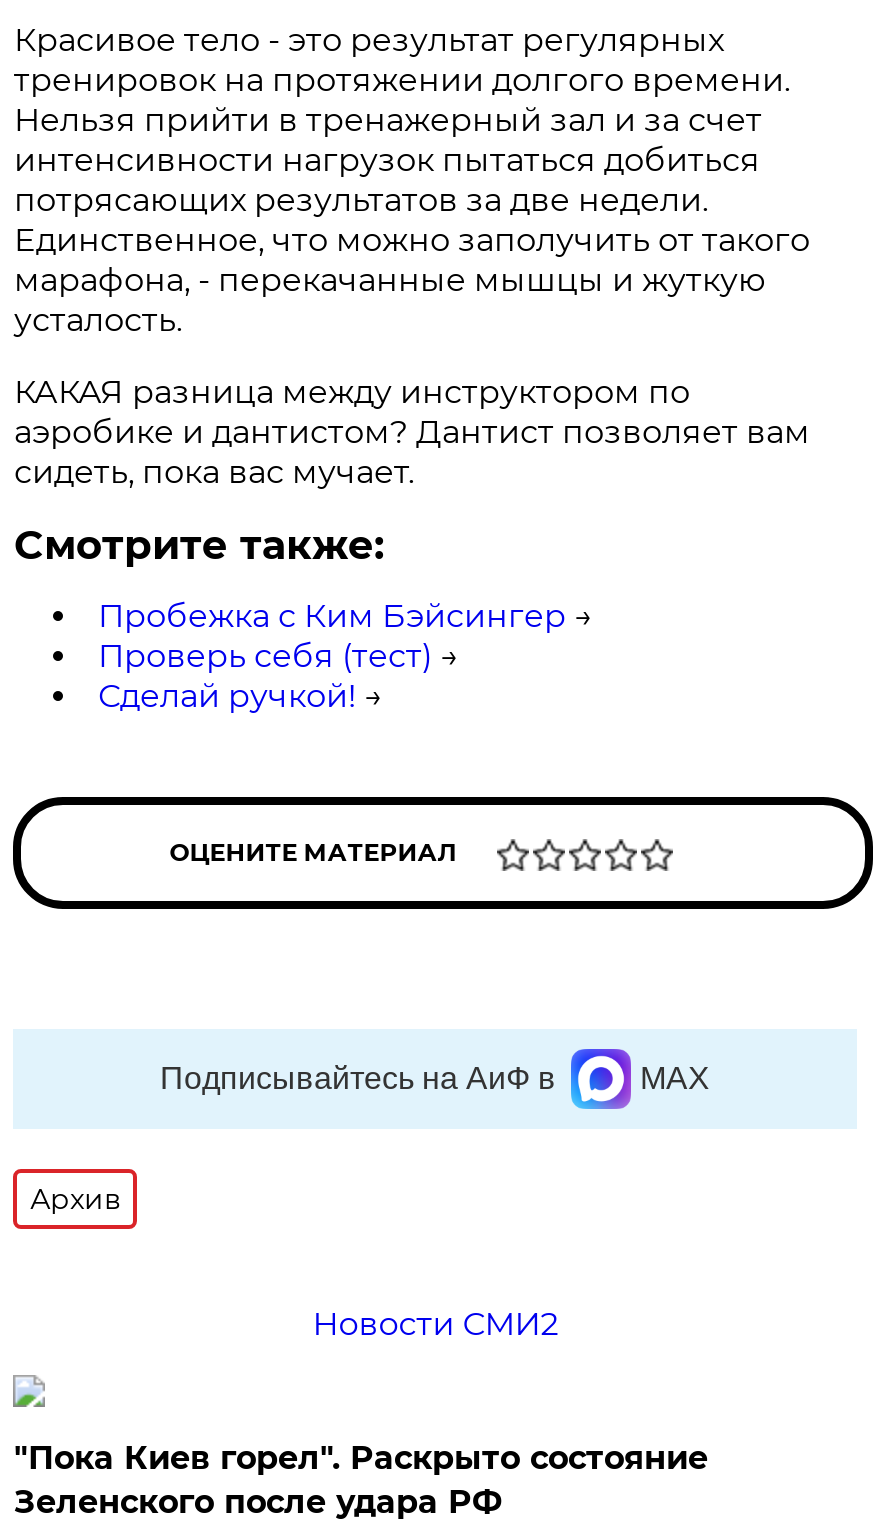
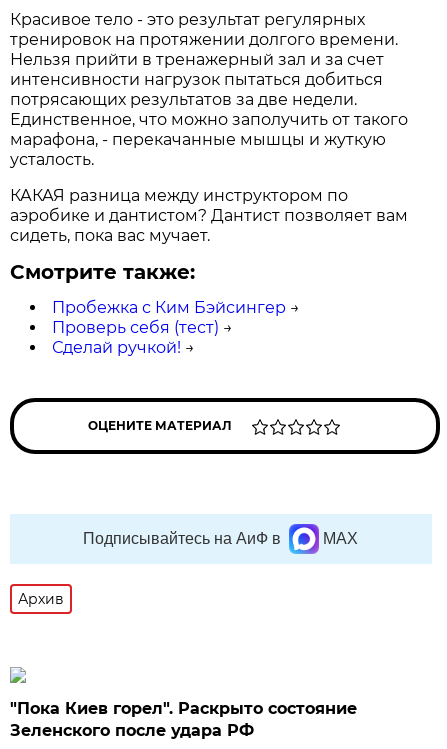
- Новости СМИ2
